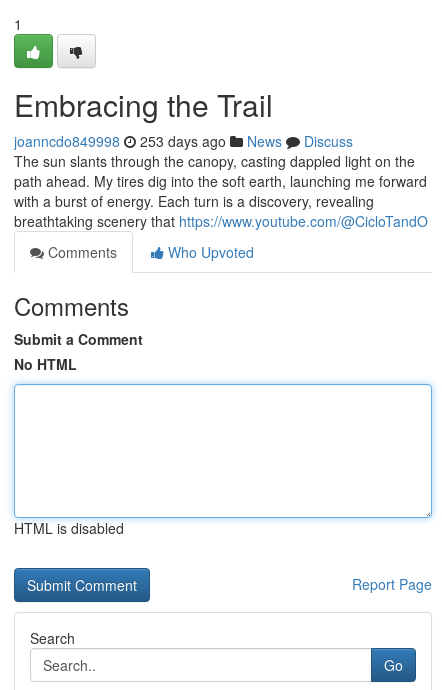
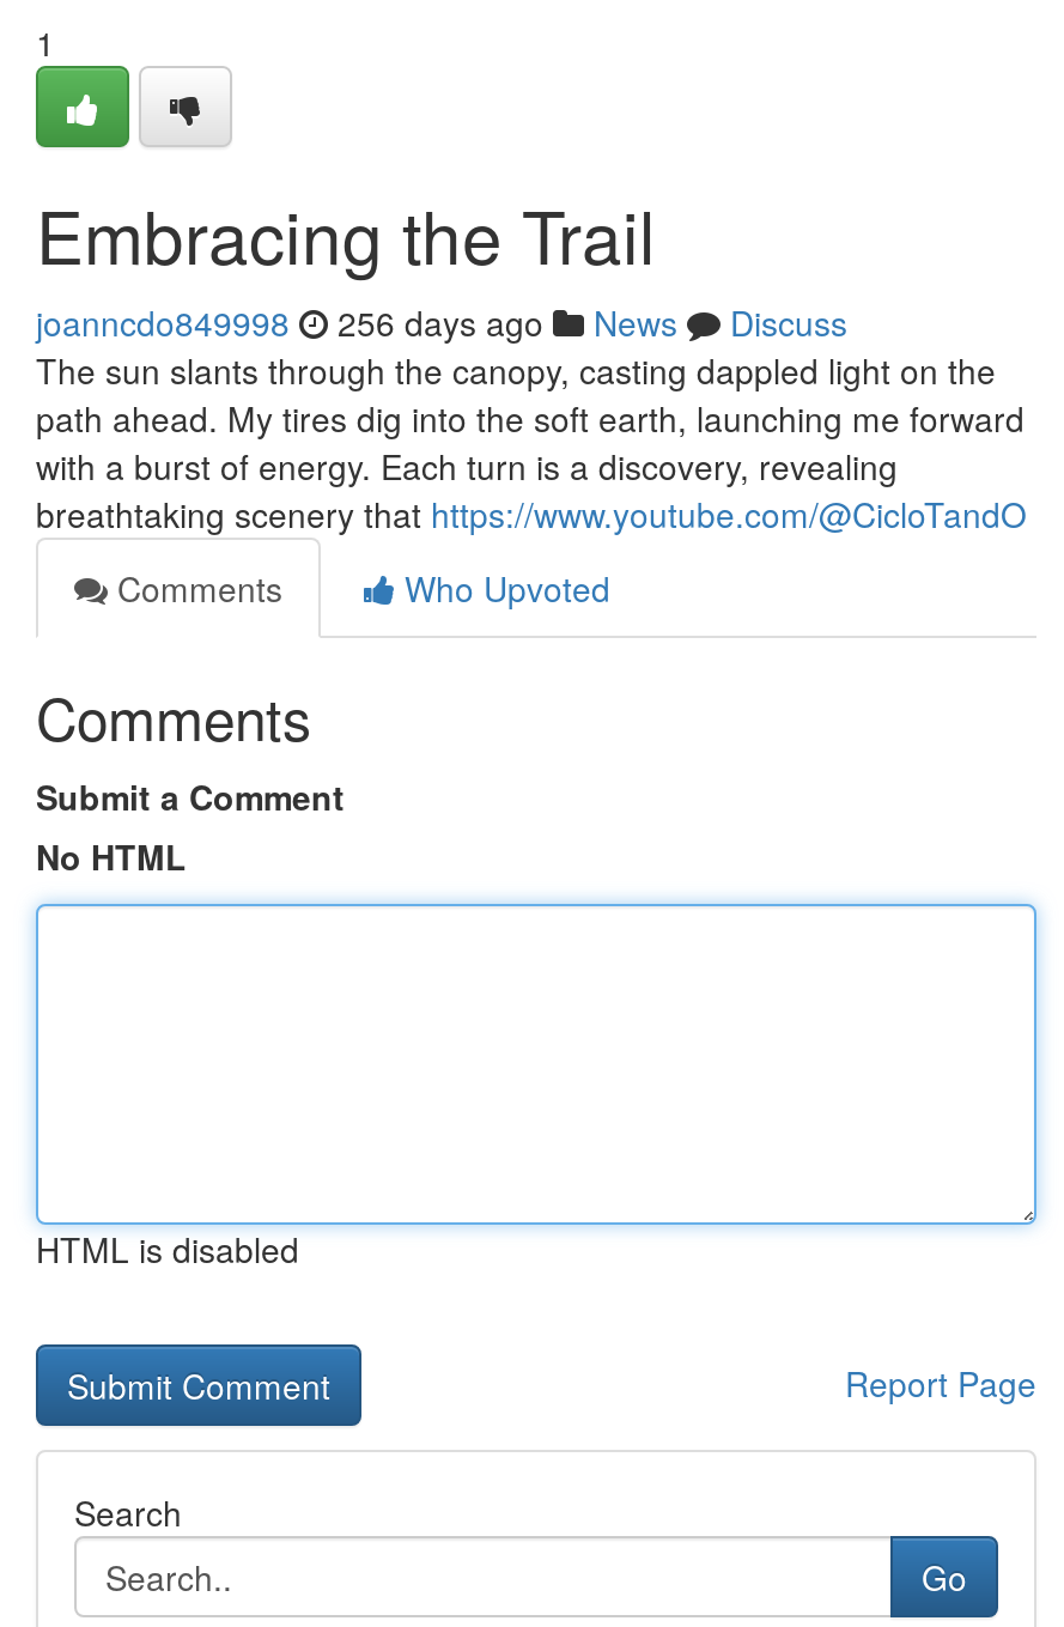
- joanncdo849998 253 days ago News Discuss
+ joanncdo849998 256 days ago News Discuss
